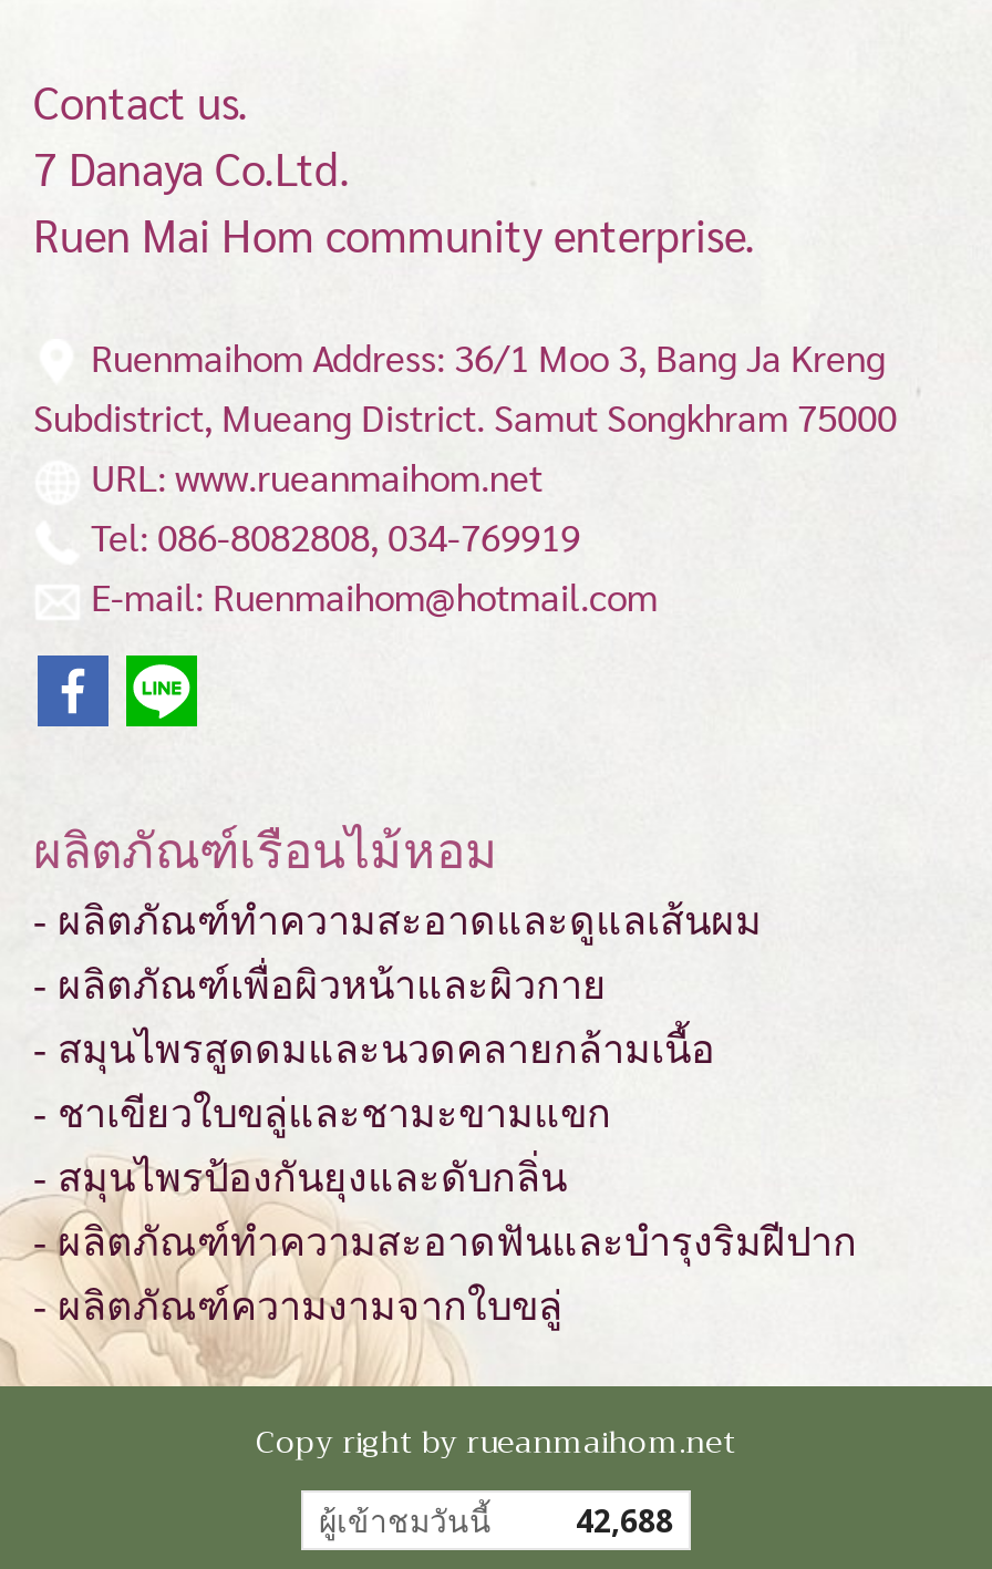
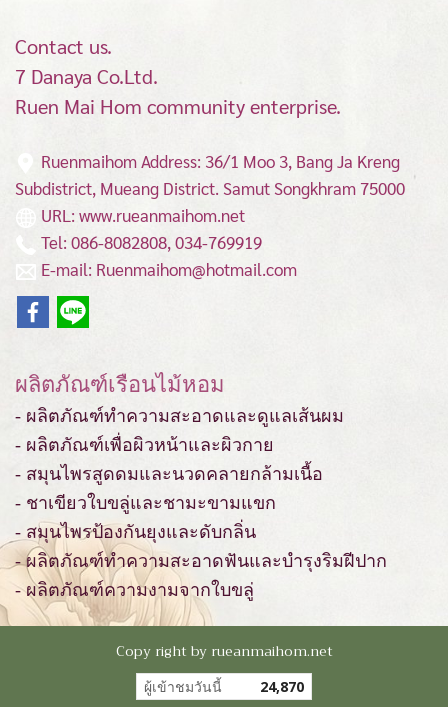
- ผู้เข้าชมวันนี้ 42,688
+ ผู้เข้าชมวันนี้ 24,870
